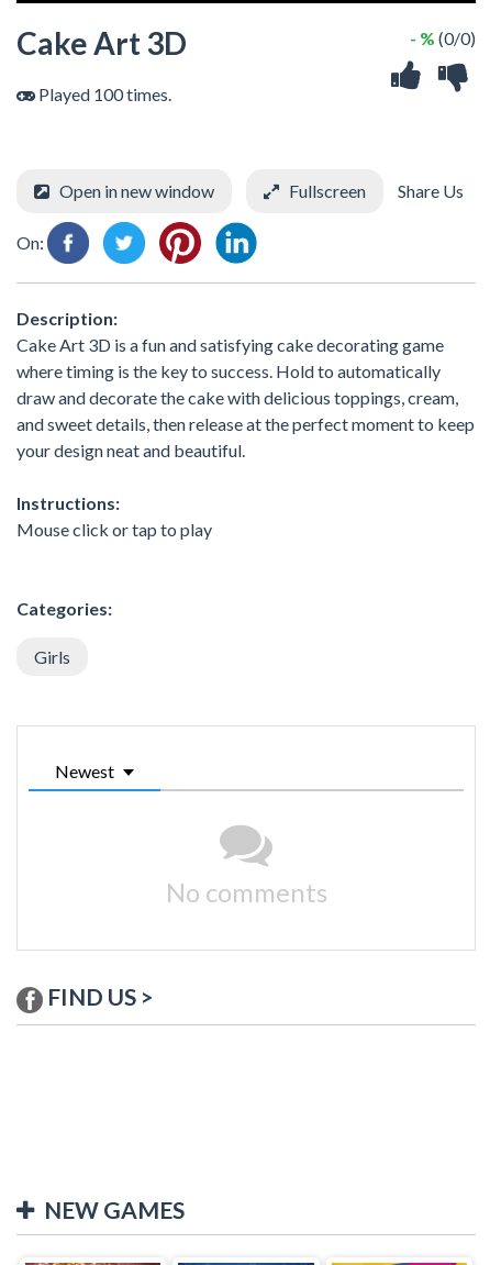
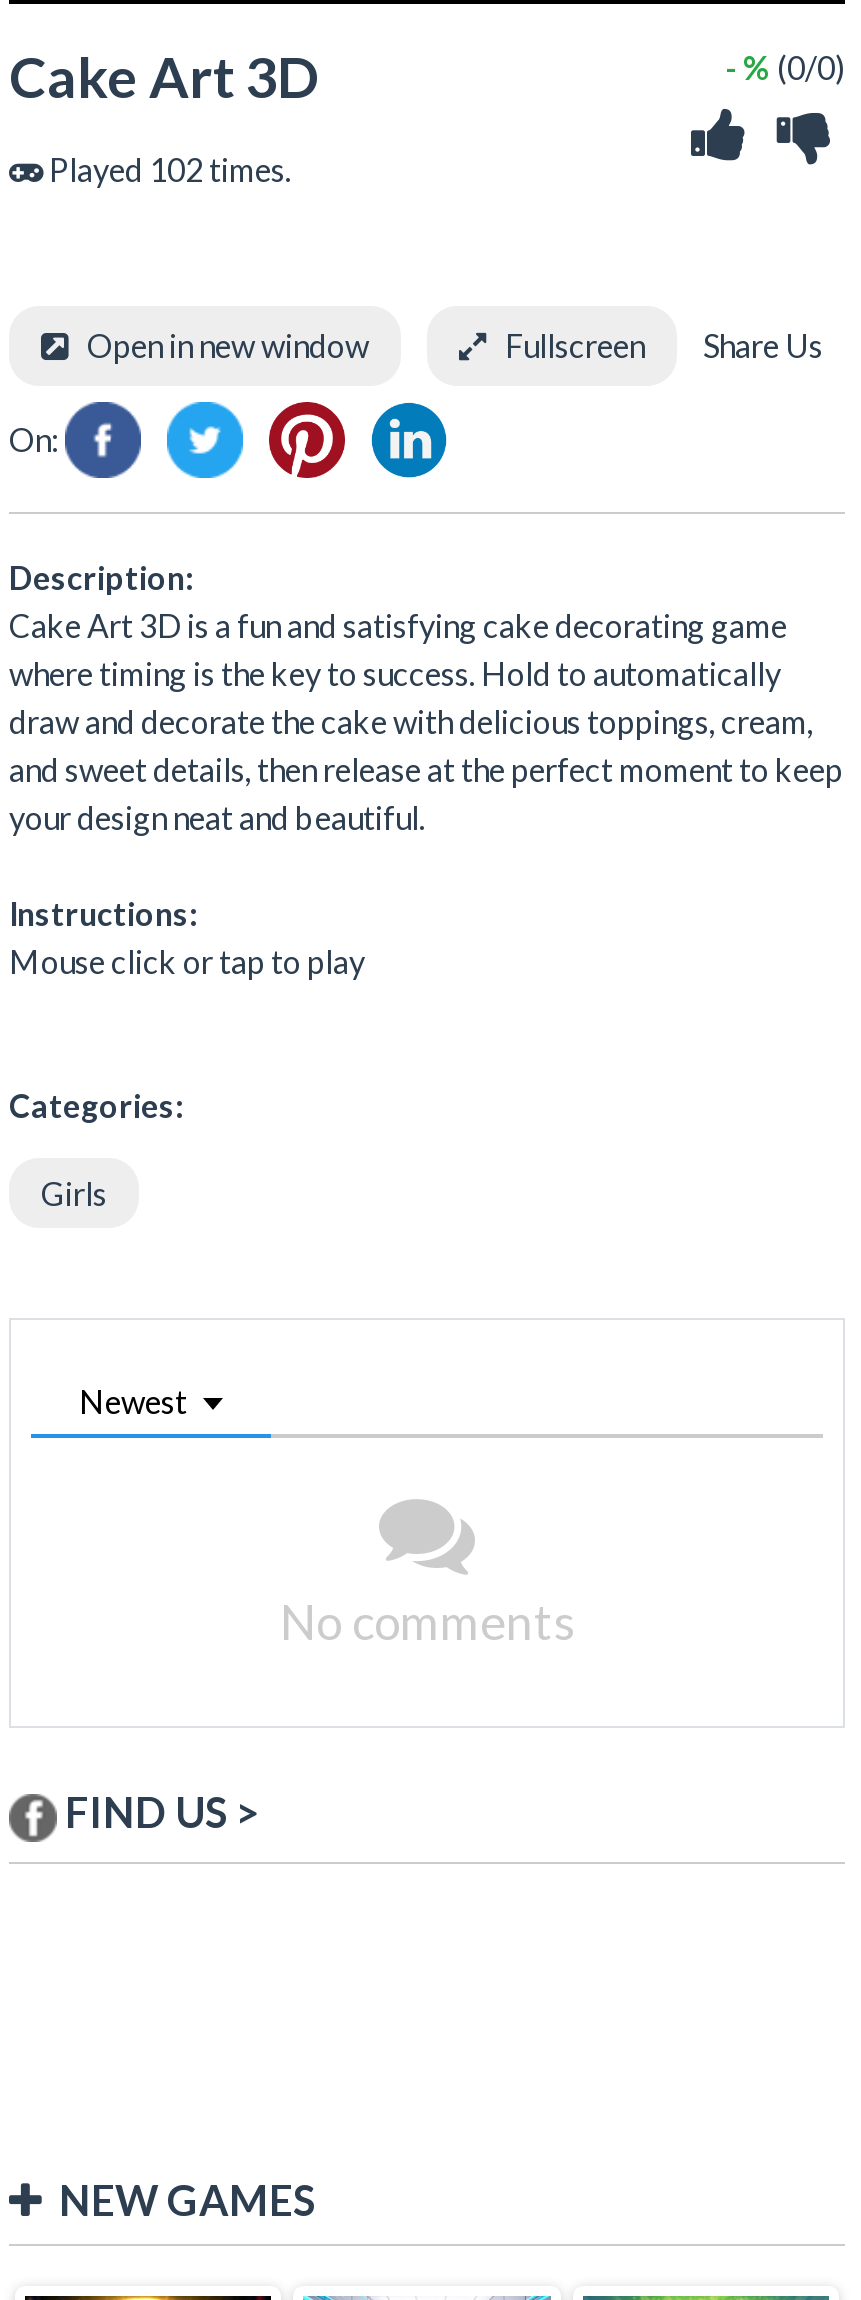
- Played 100 times.
+ Played 102 times.
